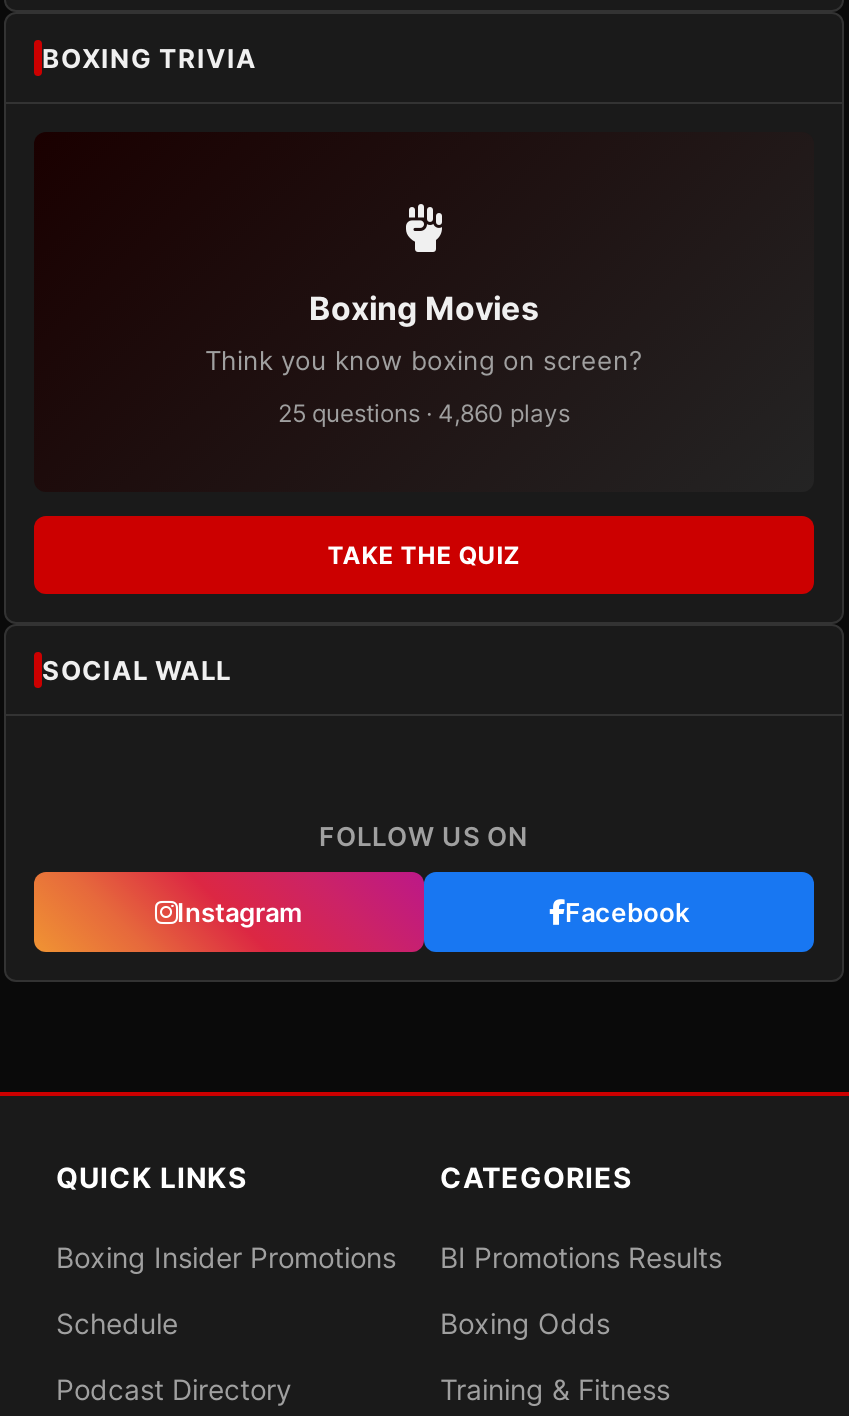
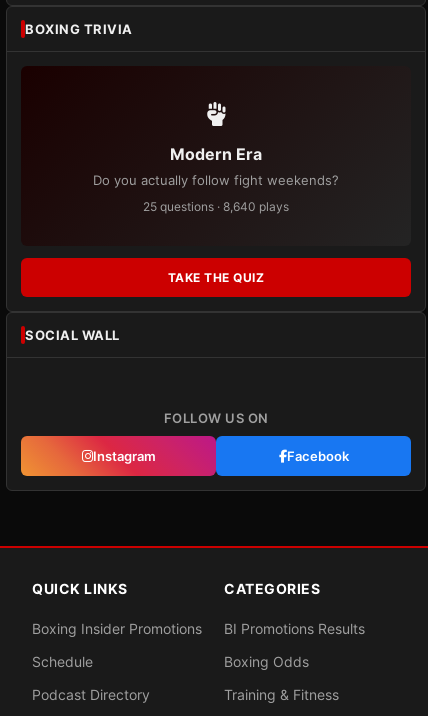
- Boxing Movies
- Think you know boxing on screen?
+ Modern Era
+ Do you actually follow fight weekends?

- 25 questions · 4,860 plays
+ 25 questions · 8,640 plays
